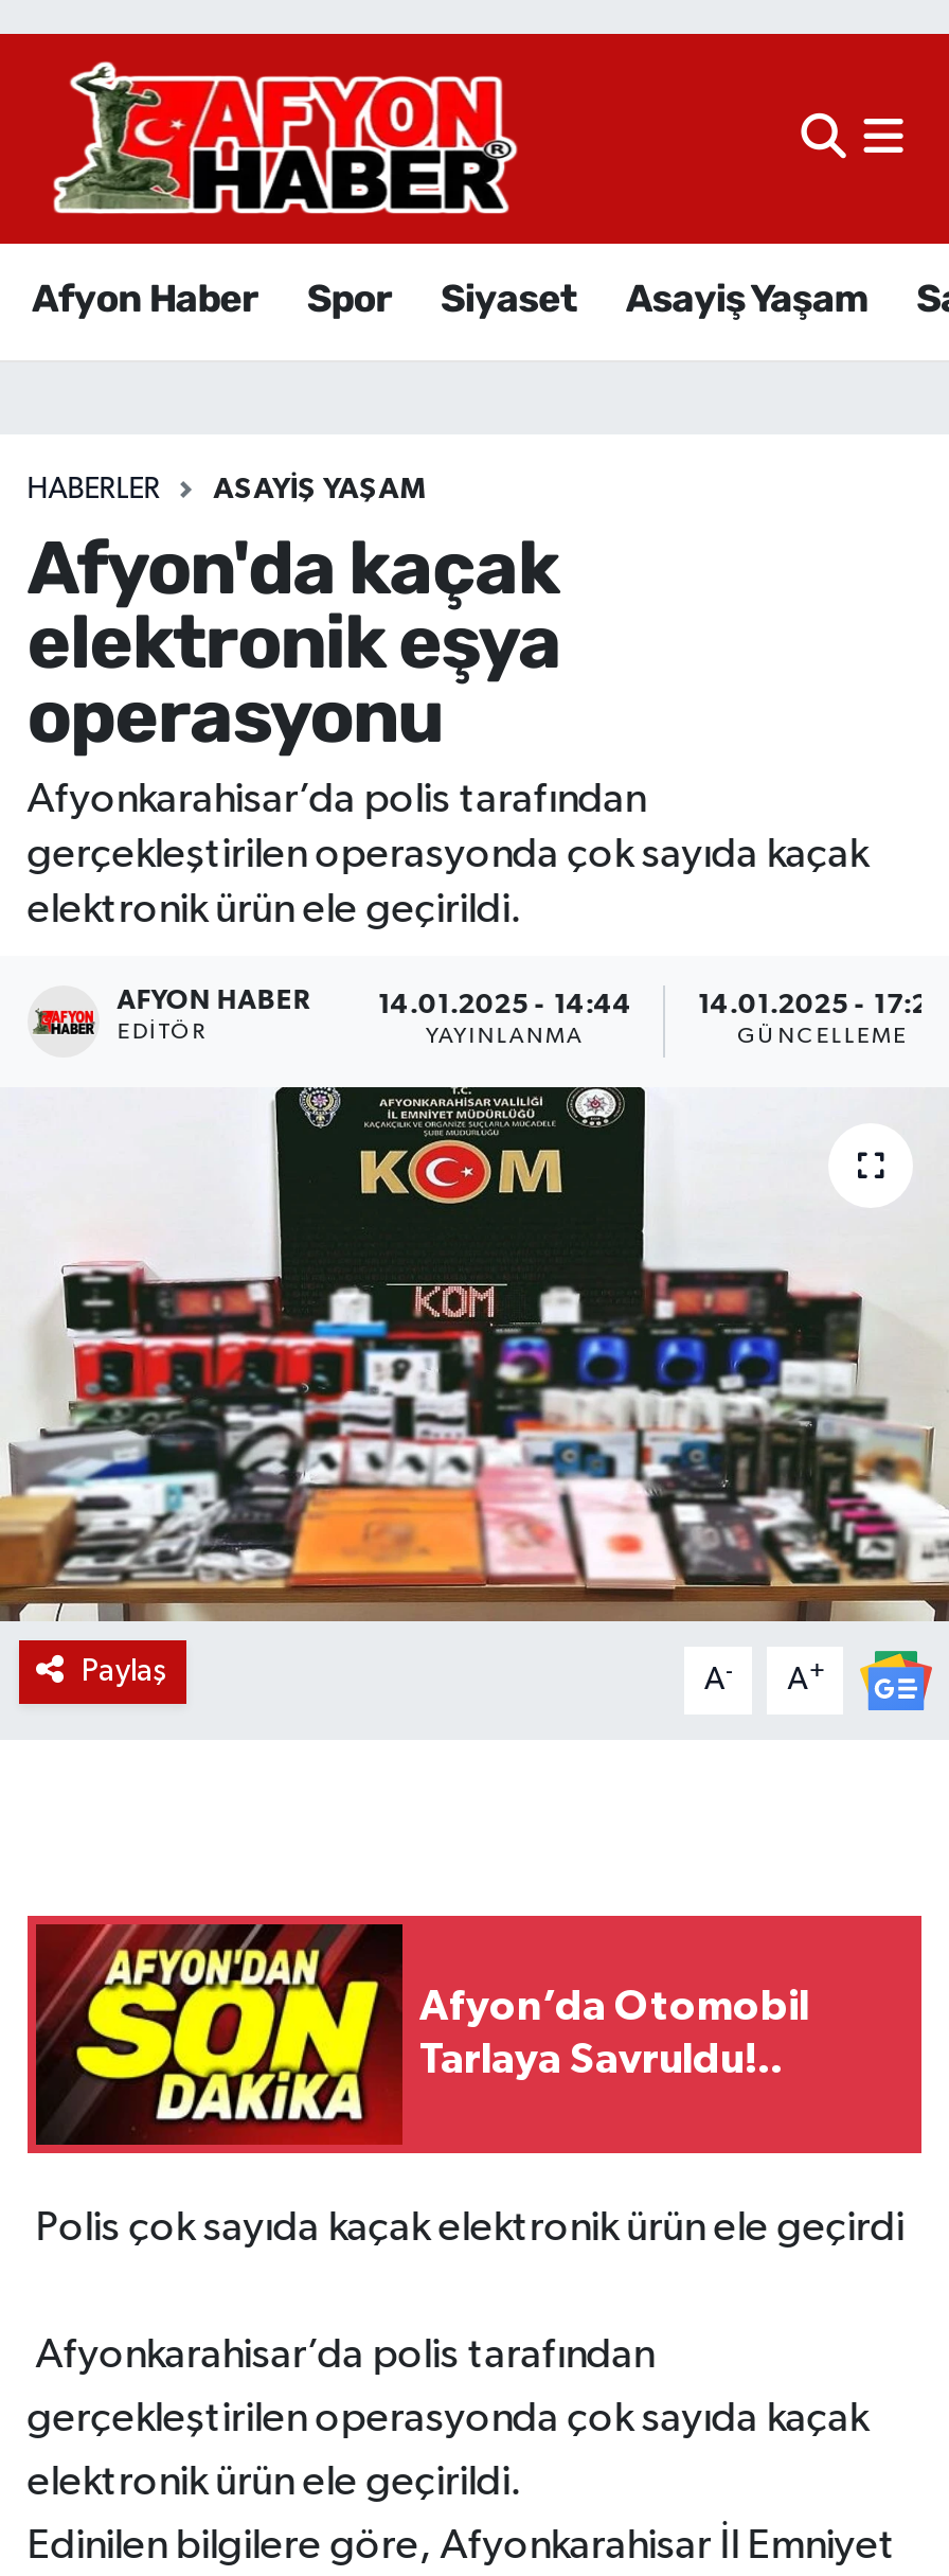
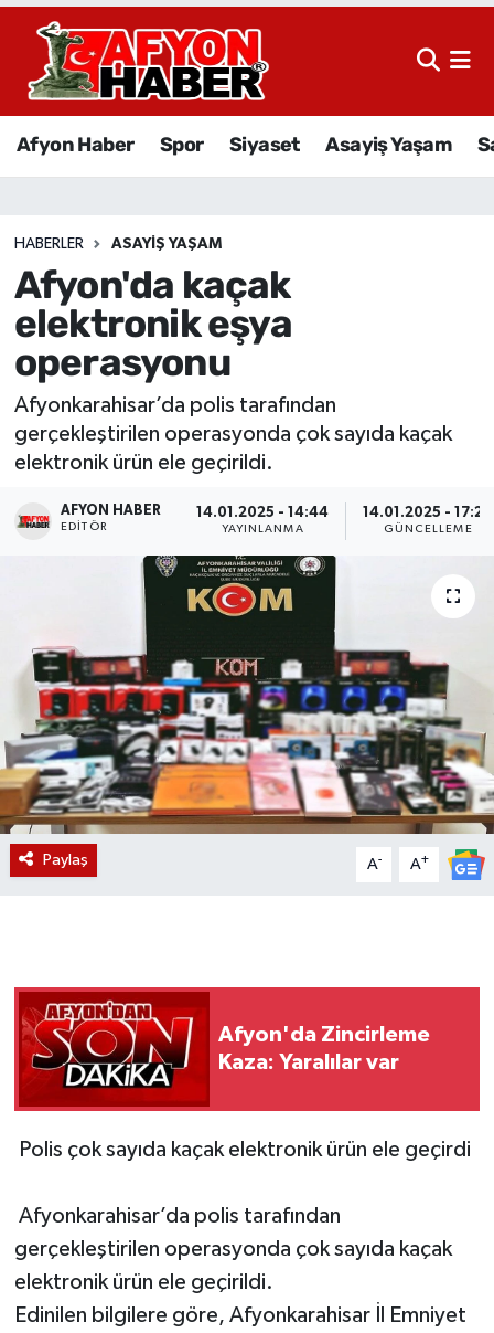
- [image]
- Afyon’da Otomobil
- Tarlaya Savruldu!..
+ [image]
+ Afyon'da Zincirleme
+ Kaza: Yaralılar var
